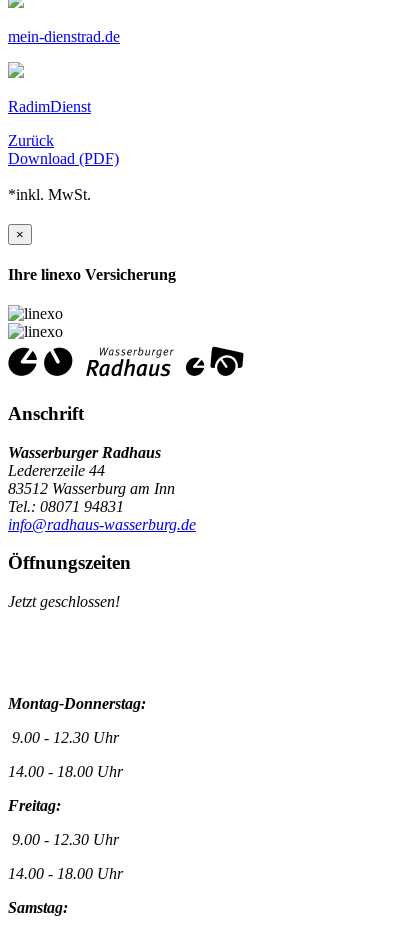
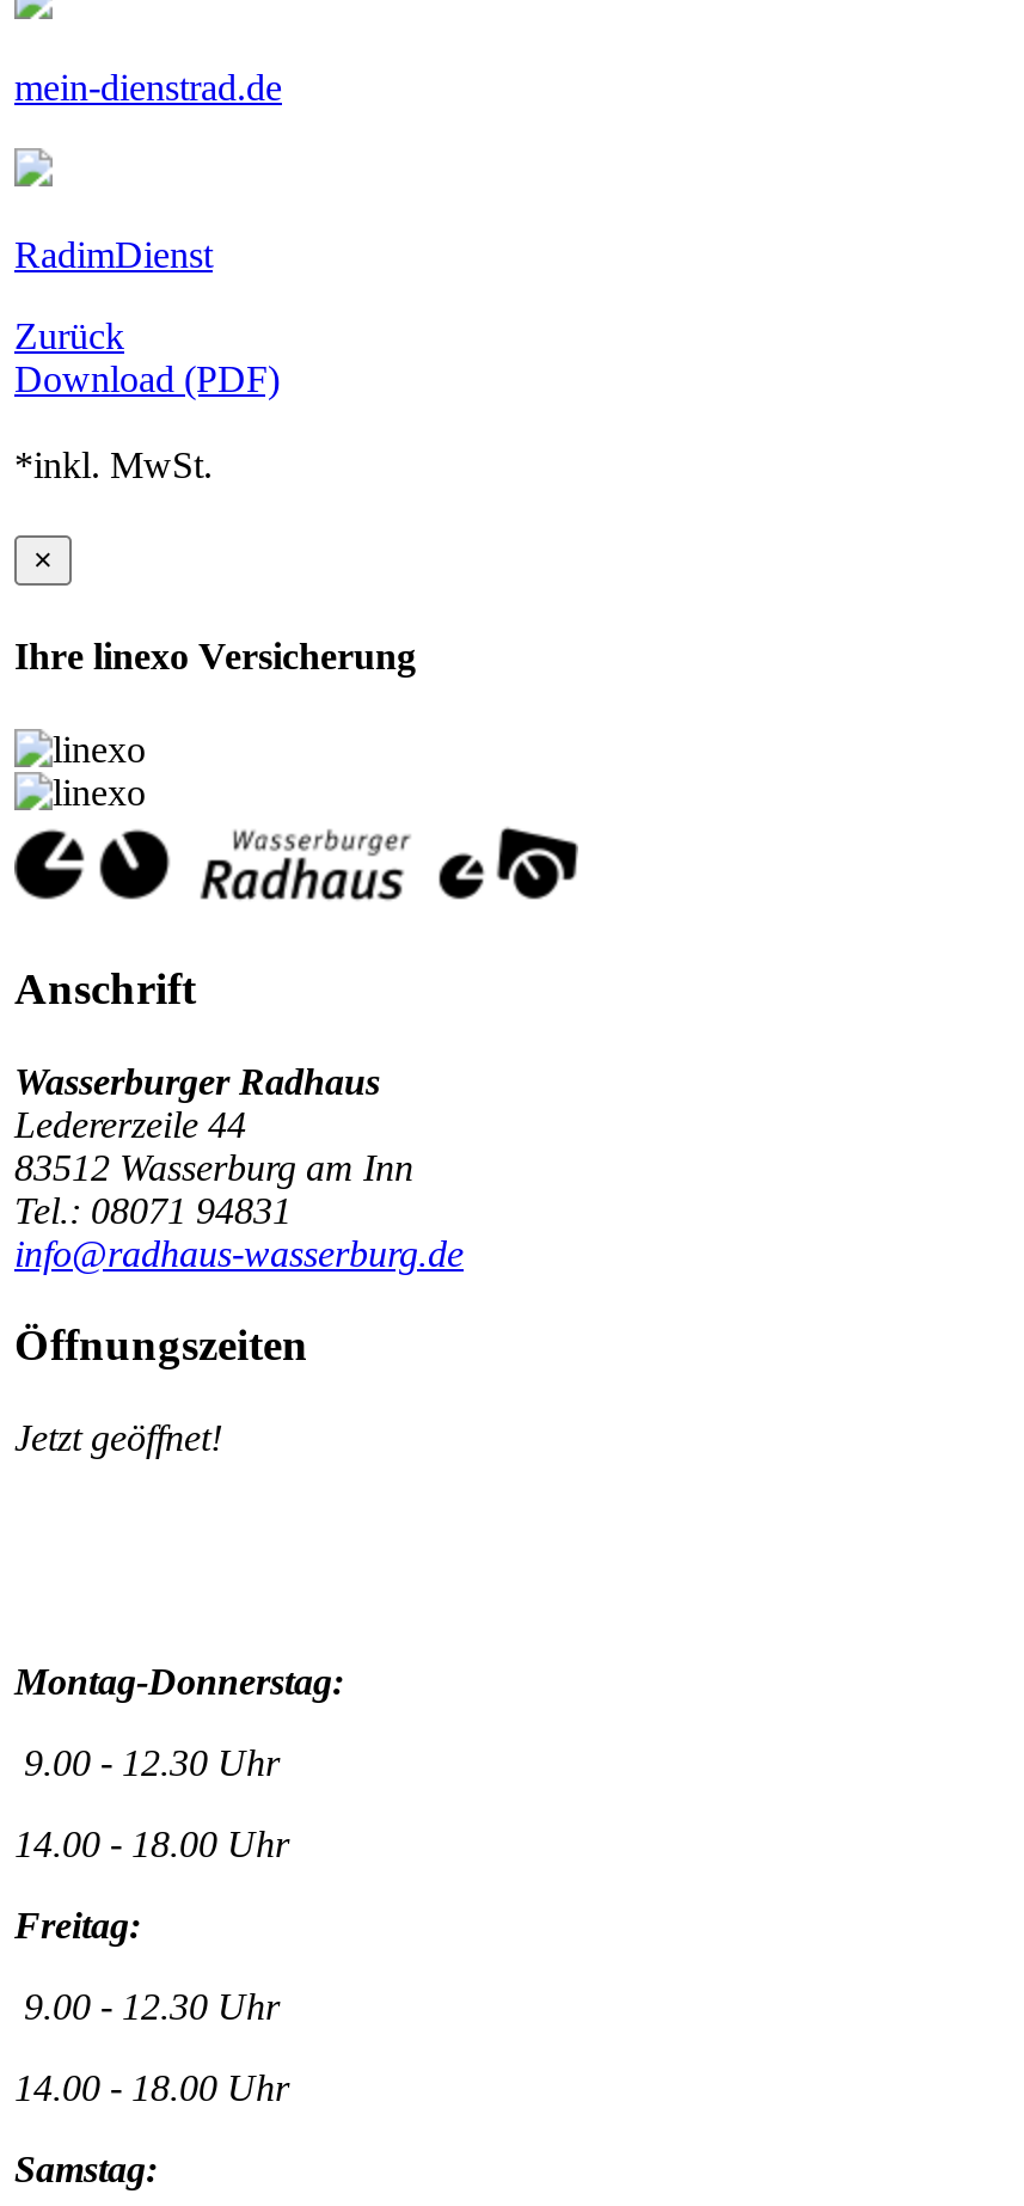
- Jetzt geschlossen!
+ Jetzt geöffnet!
